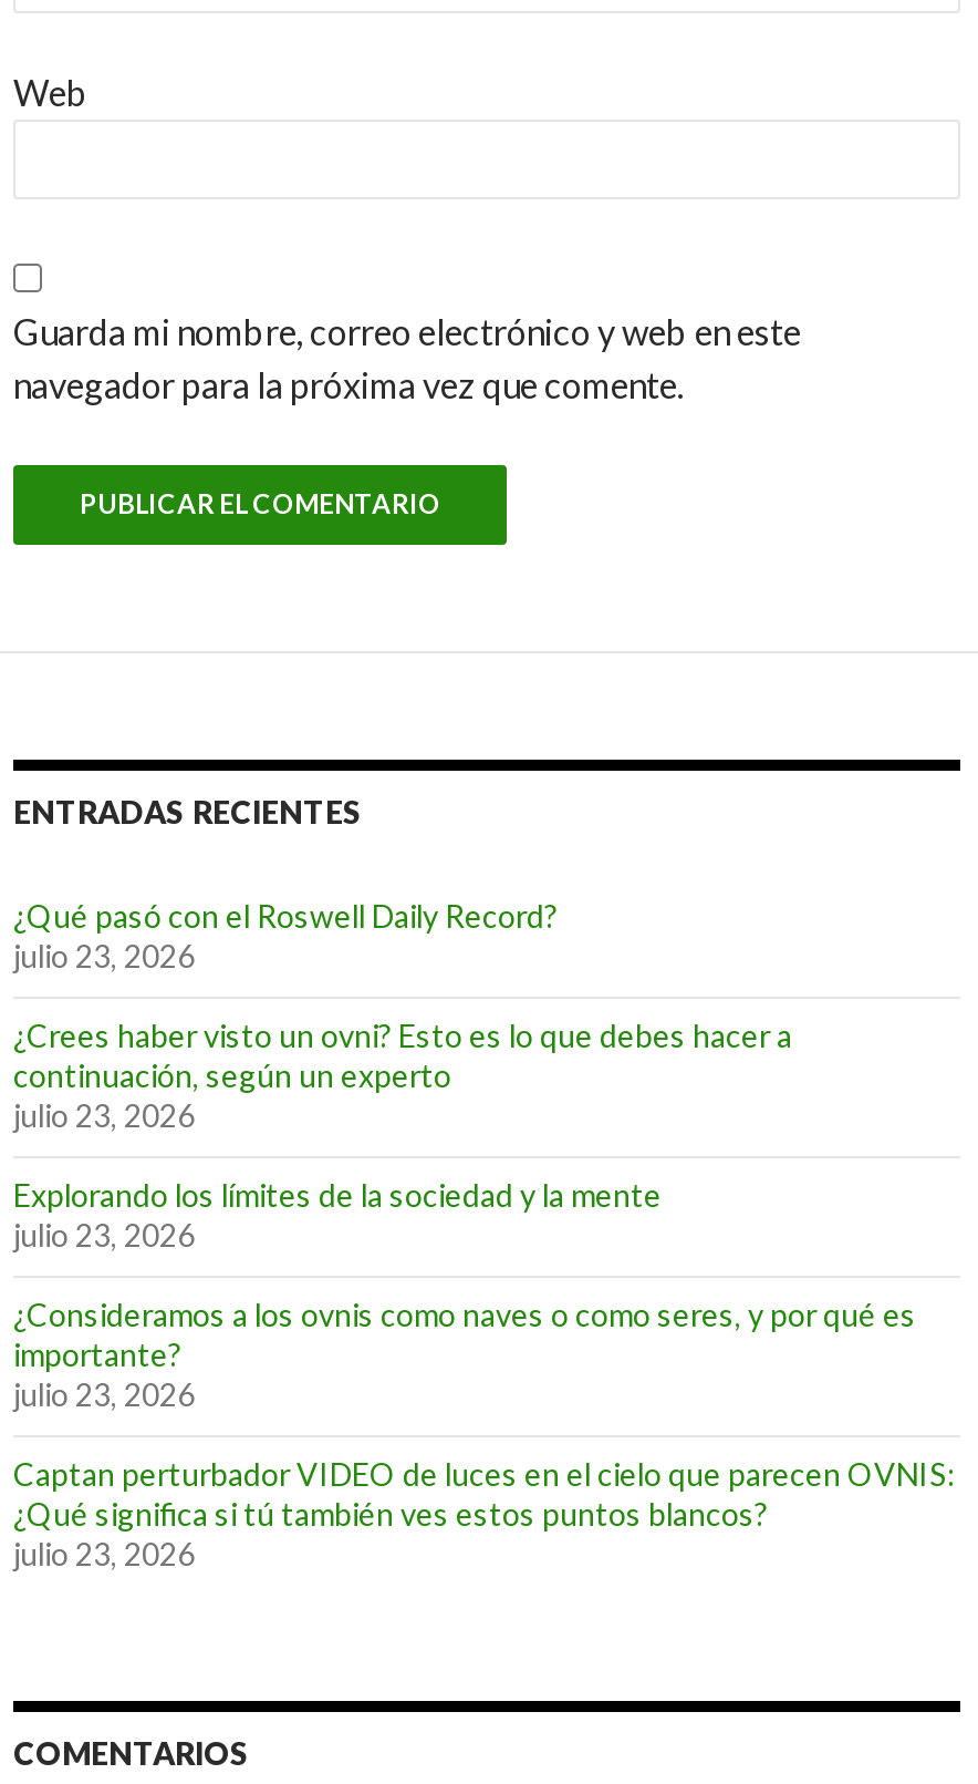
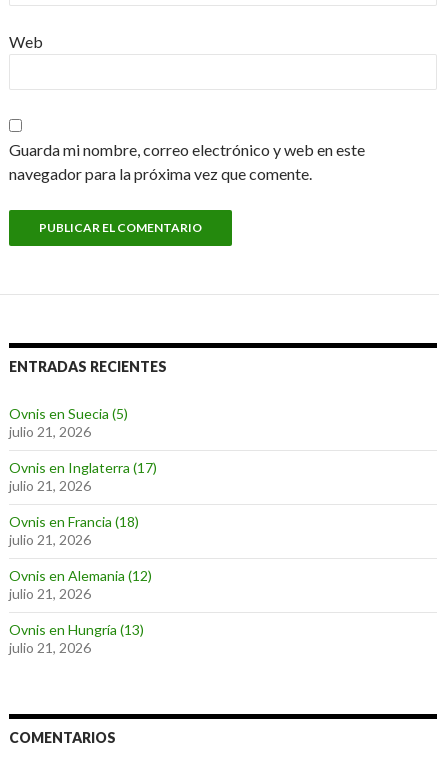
- ¿Qué pasó con el Roswell Daily Record?
- julio 23, 2026
+ Ovnis en Suecia (5)
+ julio 21, 2026

- ¿Crees haber visto un ovni? Esto es lo que debes hacer a
- continuación, según un experto
- julio 23, 2026
+ Ovnis en Inglaterra (17)
+ julio 21, 2026

- Explorando los límites de la sociedad y la mente
- julio 23, 2026
+ Ovnis en Francia (18)
+ julio 21, 2026

- ¿Consideramos a los ovnis como naves o como seres, y por qué es
- importante?
- julio 23, 2026
+ Ovnis en Alemania (12)
+ julio 21, 2026

- Captan perturbador VIDEO de luces en el cielo que parecen OVNIS:
- ¿Qué significa si tú también ves estos puntos blancos?
- julio 23, 2026
+ Ovnis en Hungría (13)
+ julio 21, 2026
